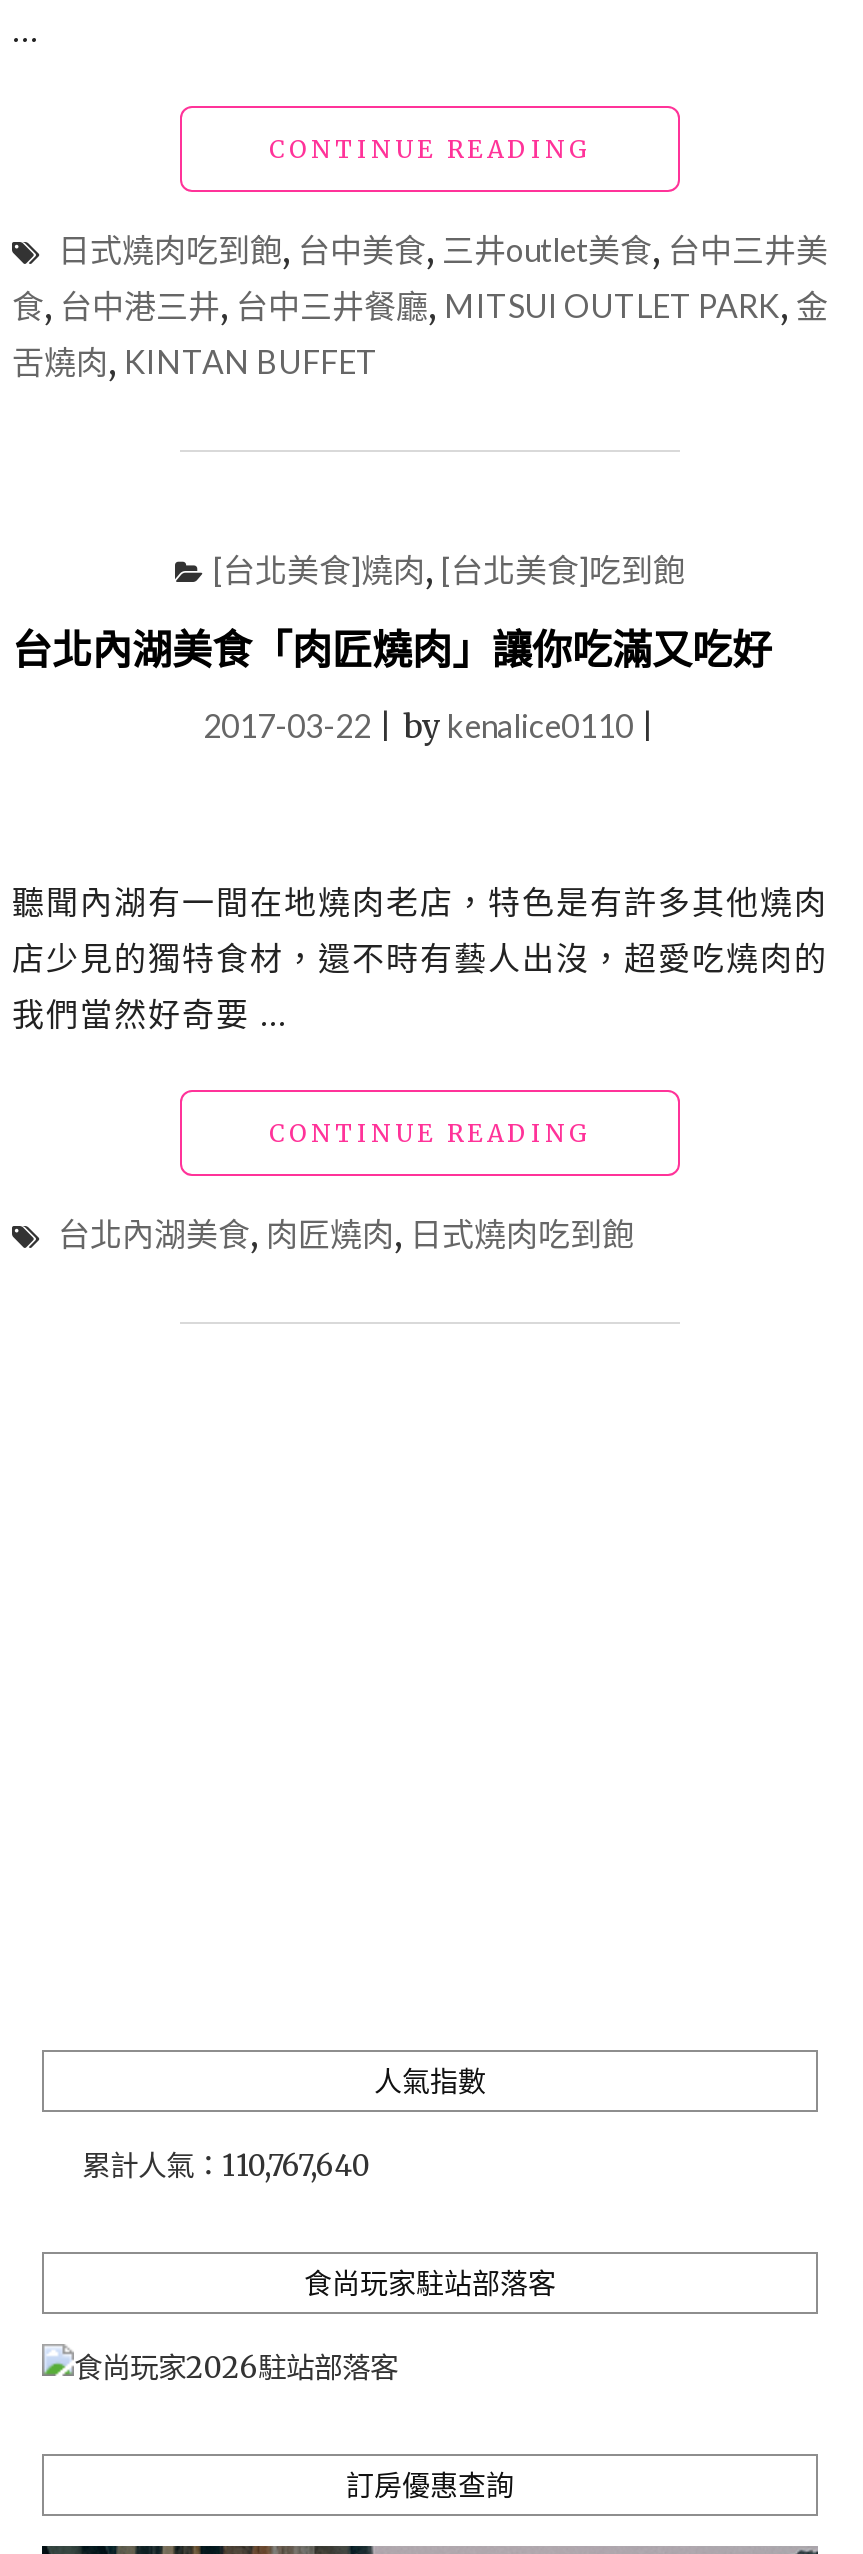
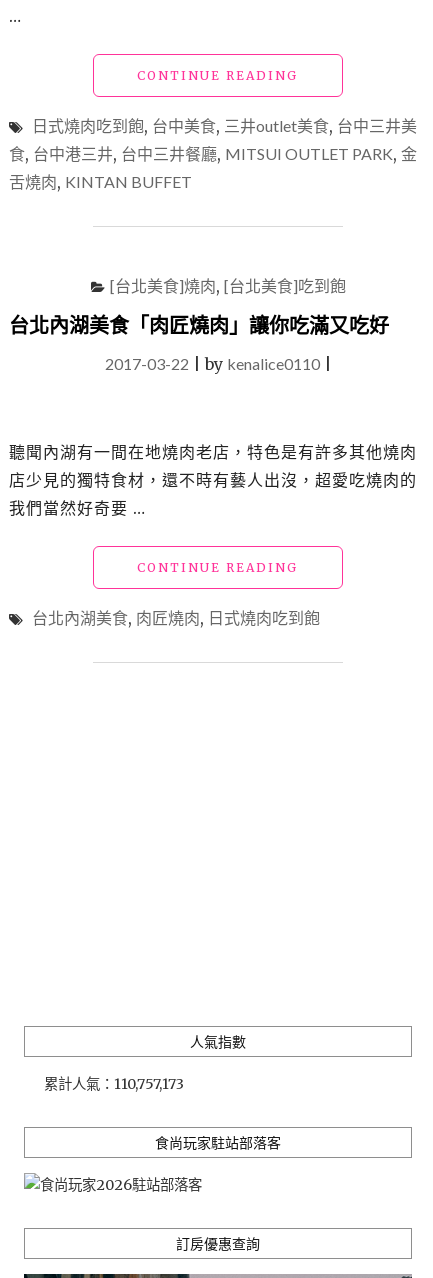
- 累計人氣：110,767,640
+ 累計人氣：110,757,173
